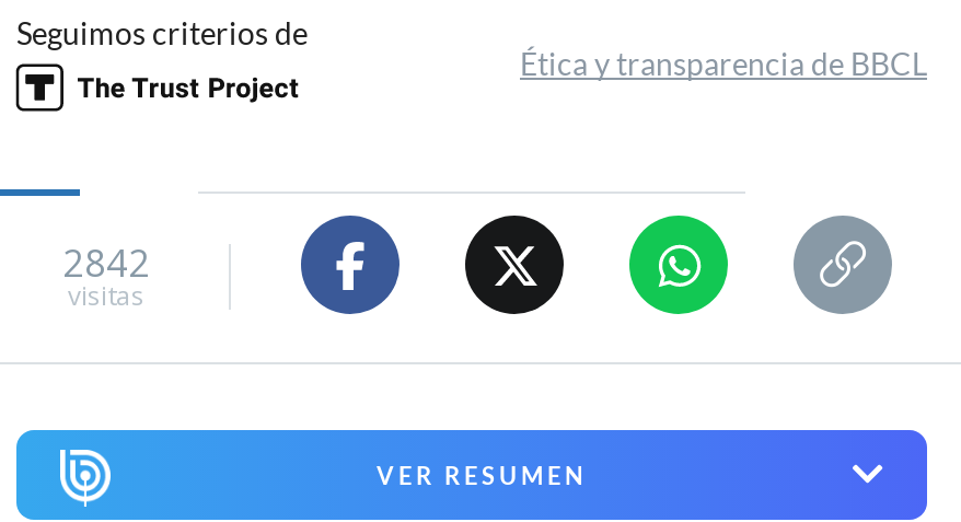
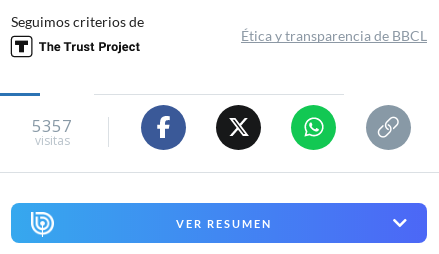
- 2842
+ 5357
